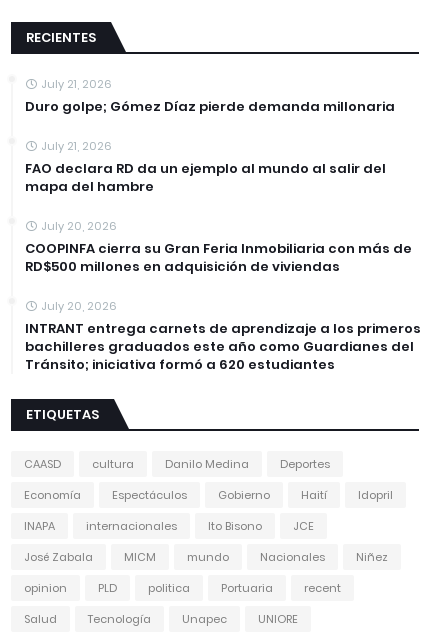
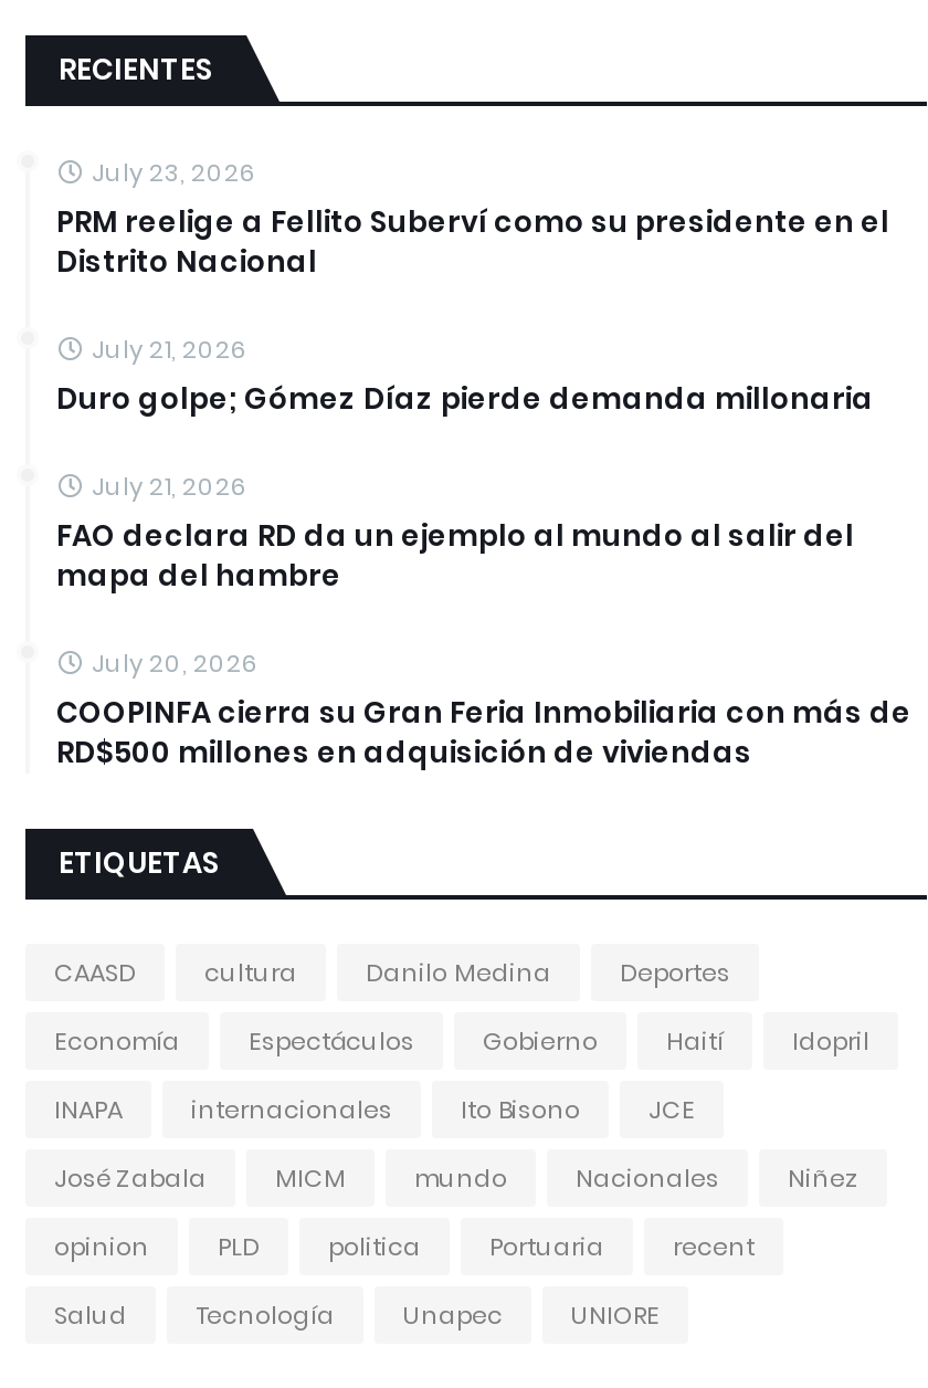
+ July 23, 2026
+ PRM reelige a Fellito Suberví como su presidente en el
+ Distrito Nacional

moved down: July 21, 2026 | Duro golpe; Gómez Díaz pierde demanda millonaria | July 21, 2026 | FAO declara RD da un ejemplo al mundo al salir del | mapa del hambre | July 20, 2026 | COOPINFA cierra su Gran Feria Inmobiliaria con más de | RD$500 millones en adquisición de viviendas

- July 20, 2026
- INTRANT entrega carnets de aprendizaje a los primeros
- bachilleres graduados este año como Guardianes del
- Tránsito; iniciativa formó a 620 estudiantes
